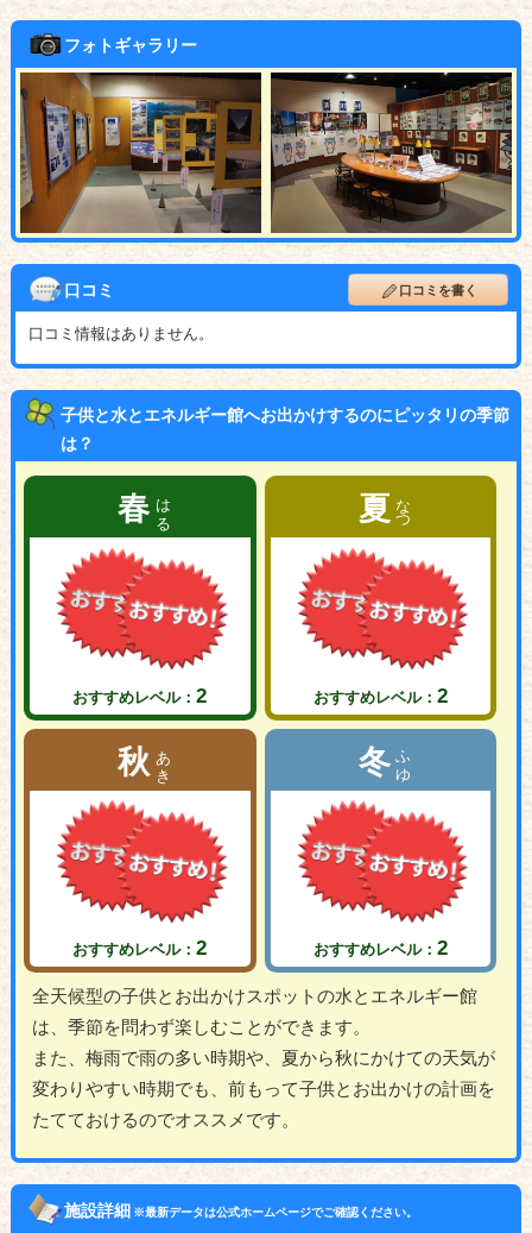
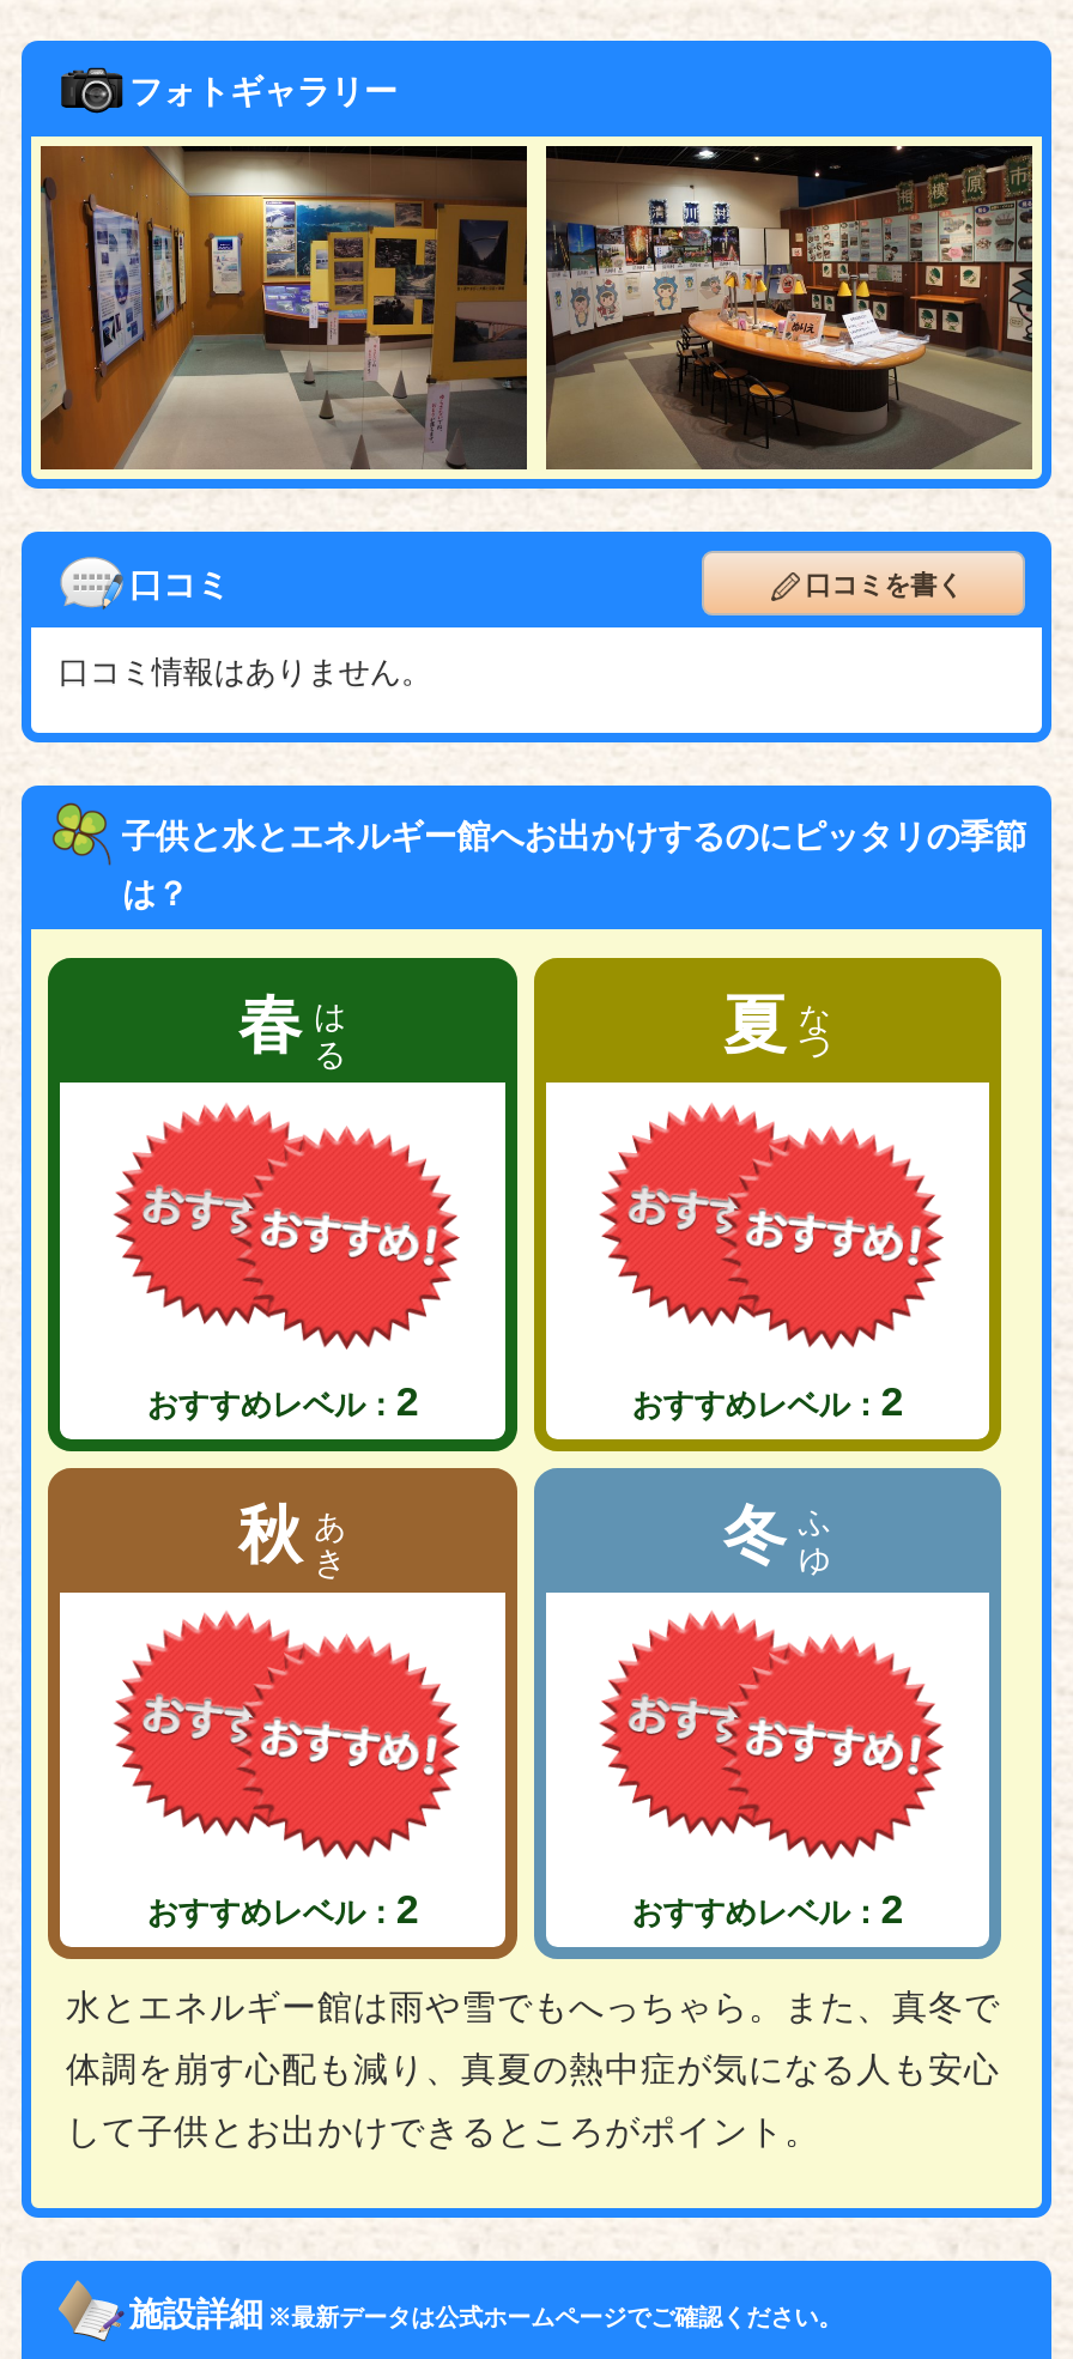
- 全天候型の子供とお出かけスポットの水とエネルギー館
- は、季節を問わず楽しむことができます。
- また、梅雨で雨の多い時期や、夏から秋にかけての天気が
- 変わりやすい時期でも、前もって子供とお出かけの計画を
- たてておけるのでオススメです。
+ 水とエネルギー館は雨や雪でもへっちゃら。また、真冬で
+ 体調を崩す心配も減り、真夏の熱中症が気になる人も安心
+ して子供とお出かけできるところがポイント。
